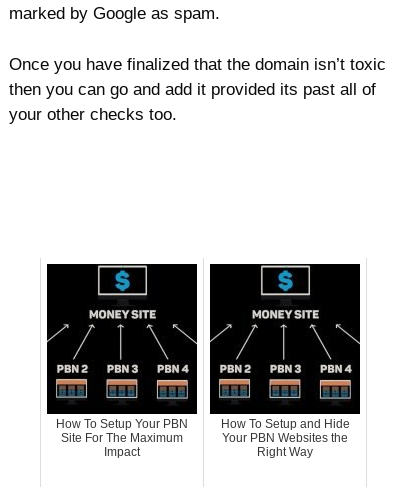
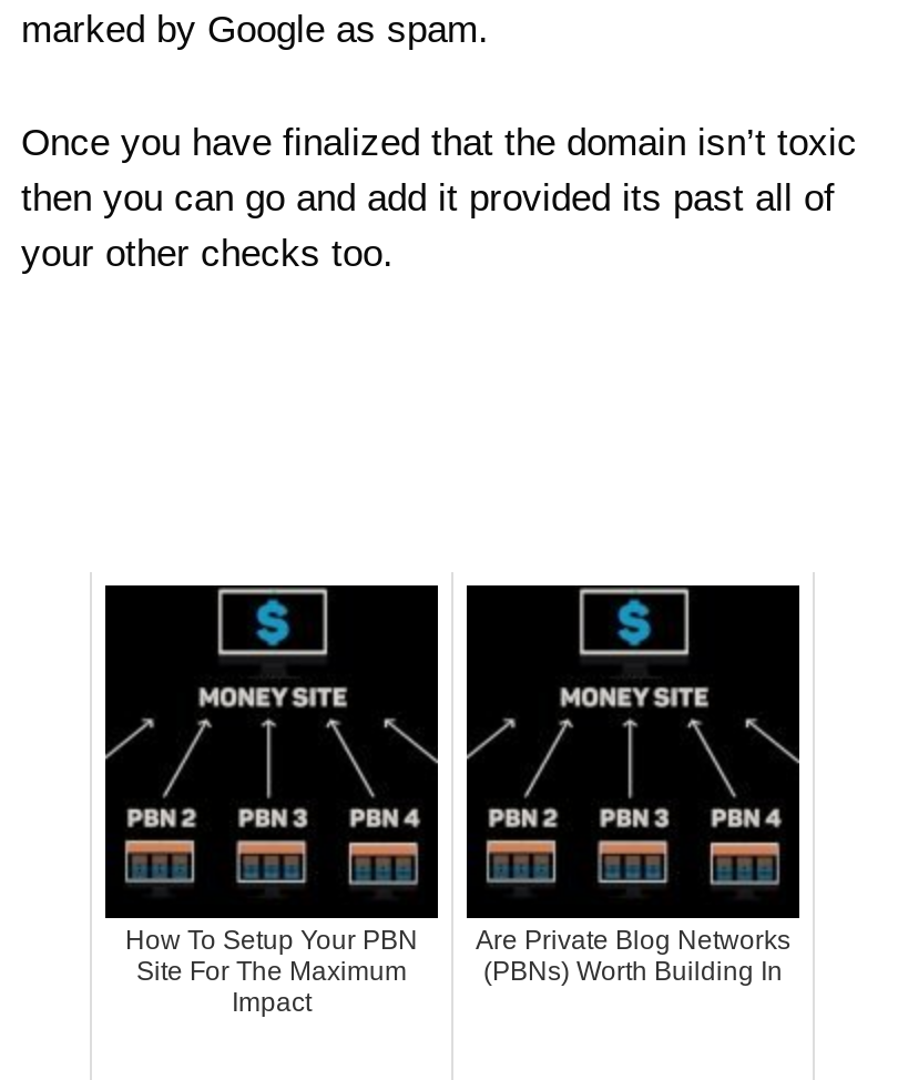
- How To Setup and Hide
- Your PBN Websites the
- Right Way
+ Are Private Blog Networks
+ (PBNs) Worth Building In
